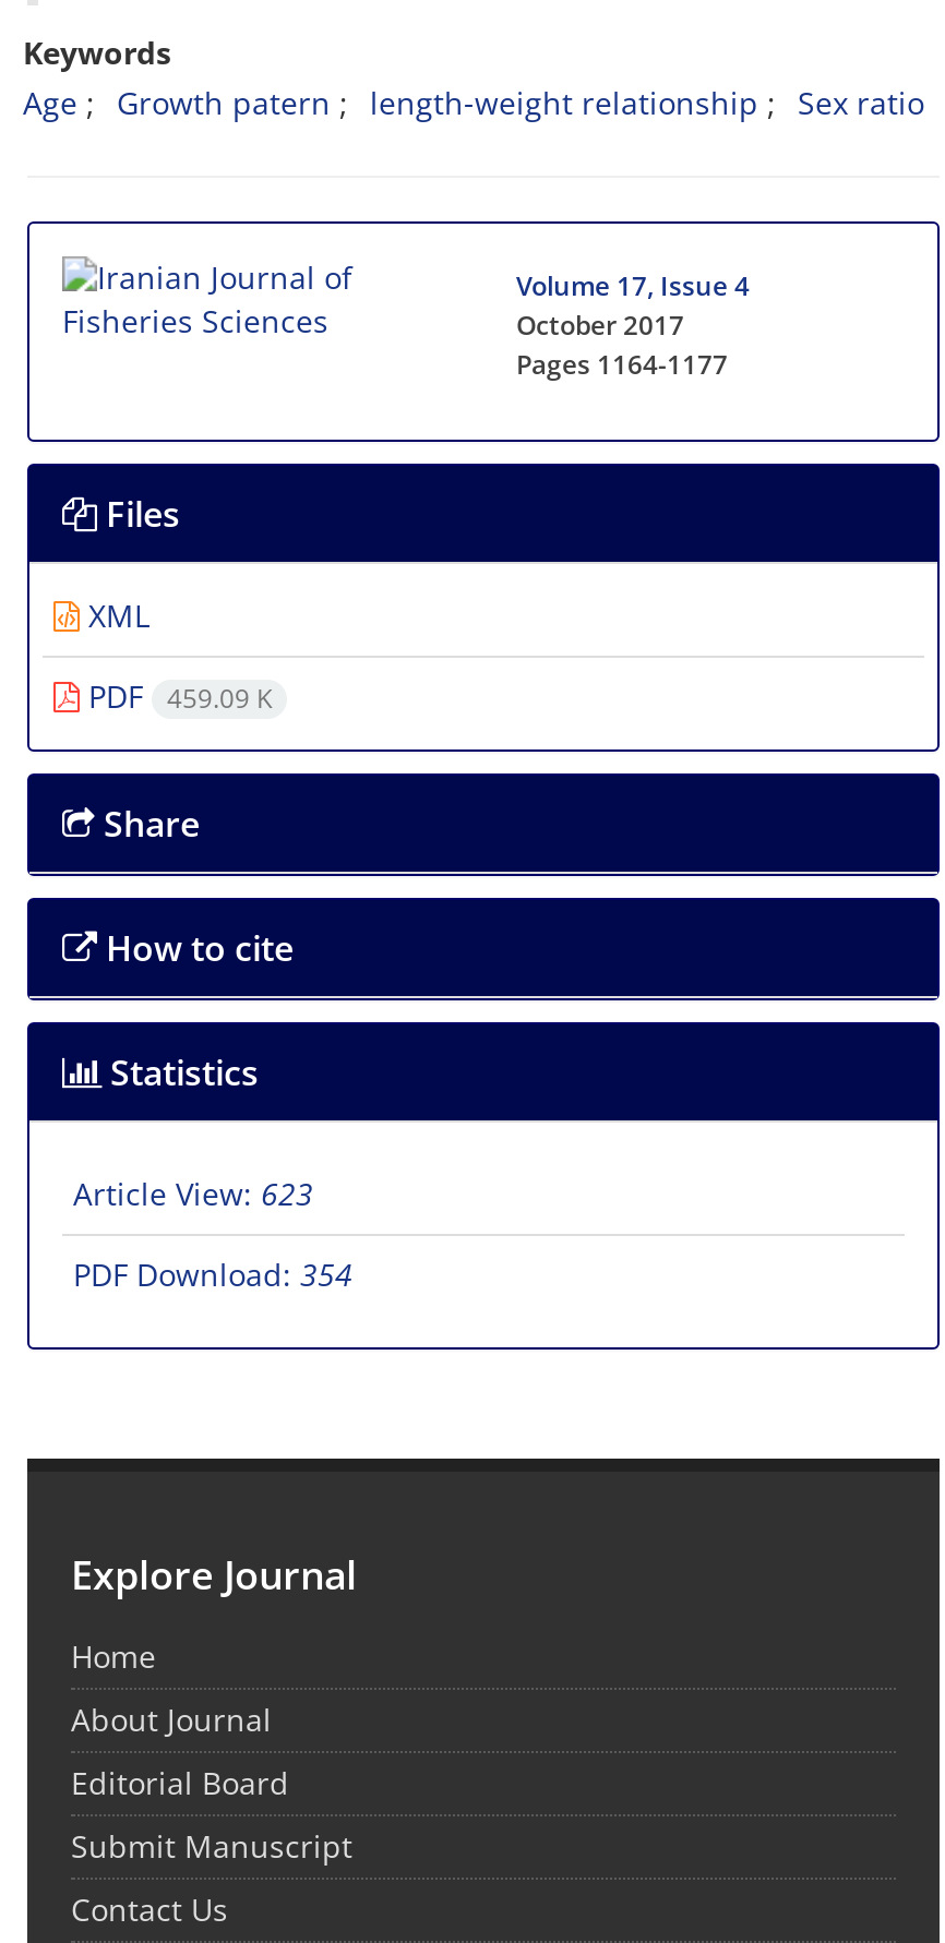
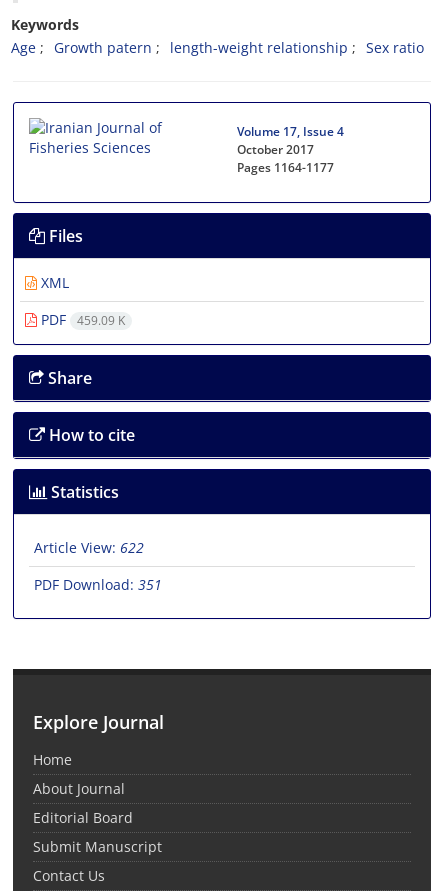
- Article View: 623
+ Article View: 622

- PDF Download: 354
+ PDF Download: 351
